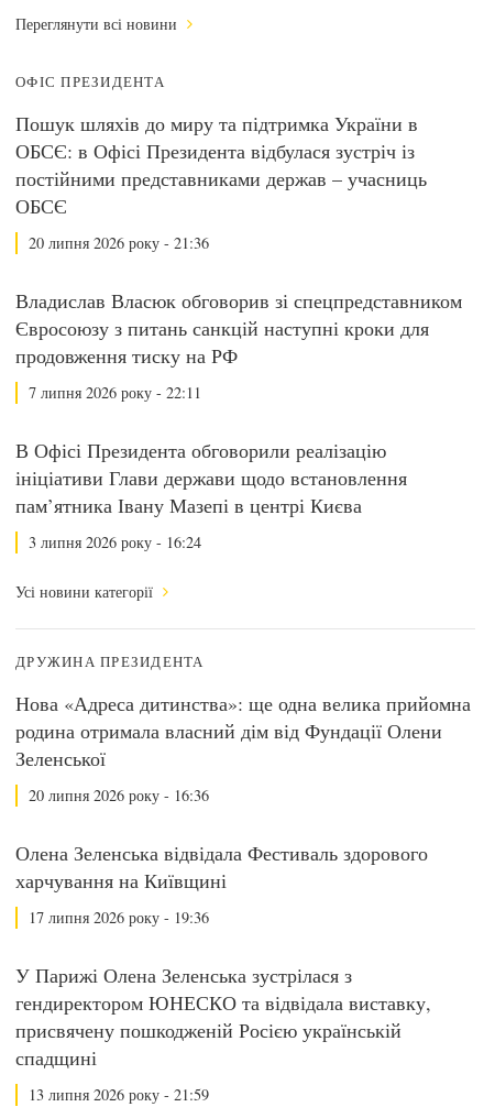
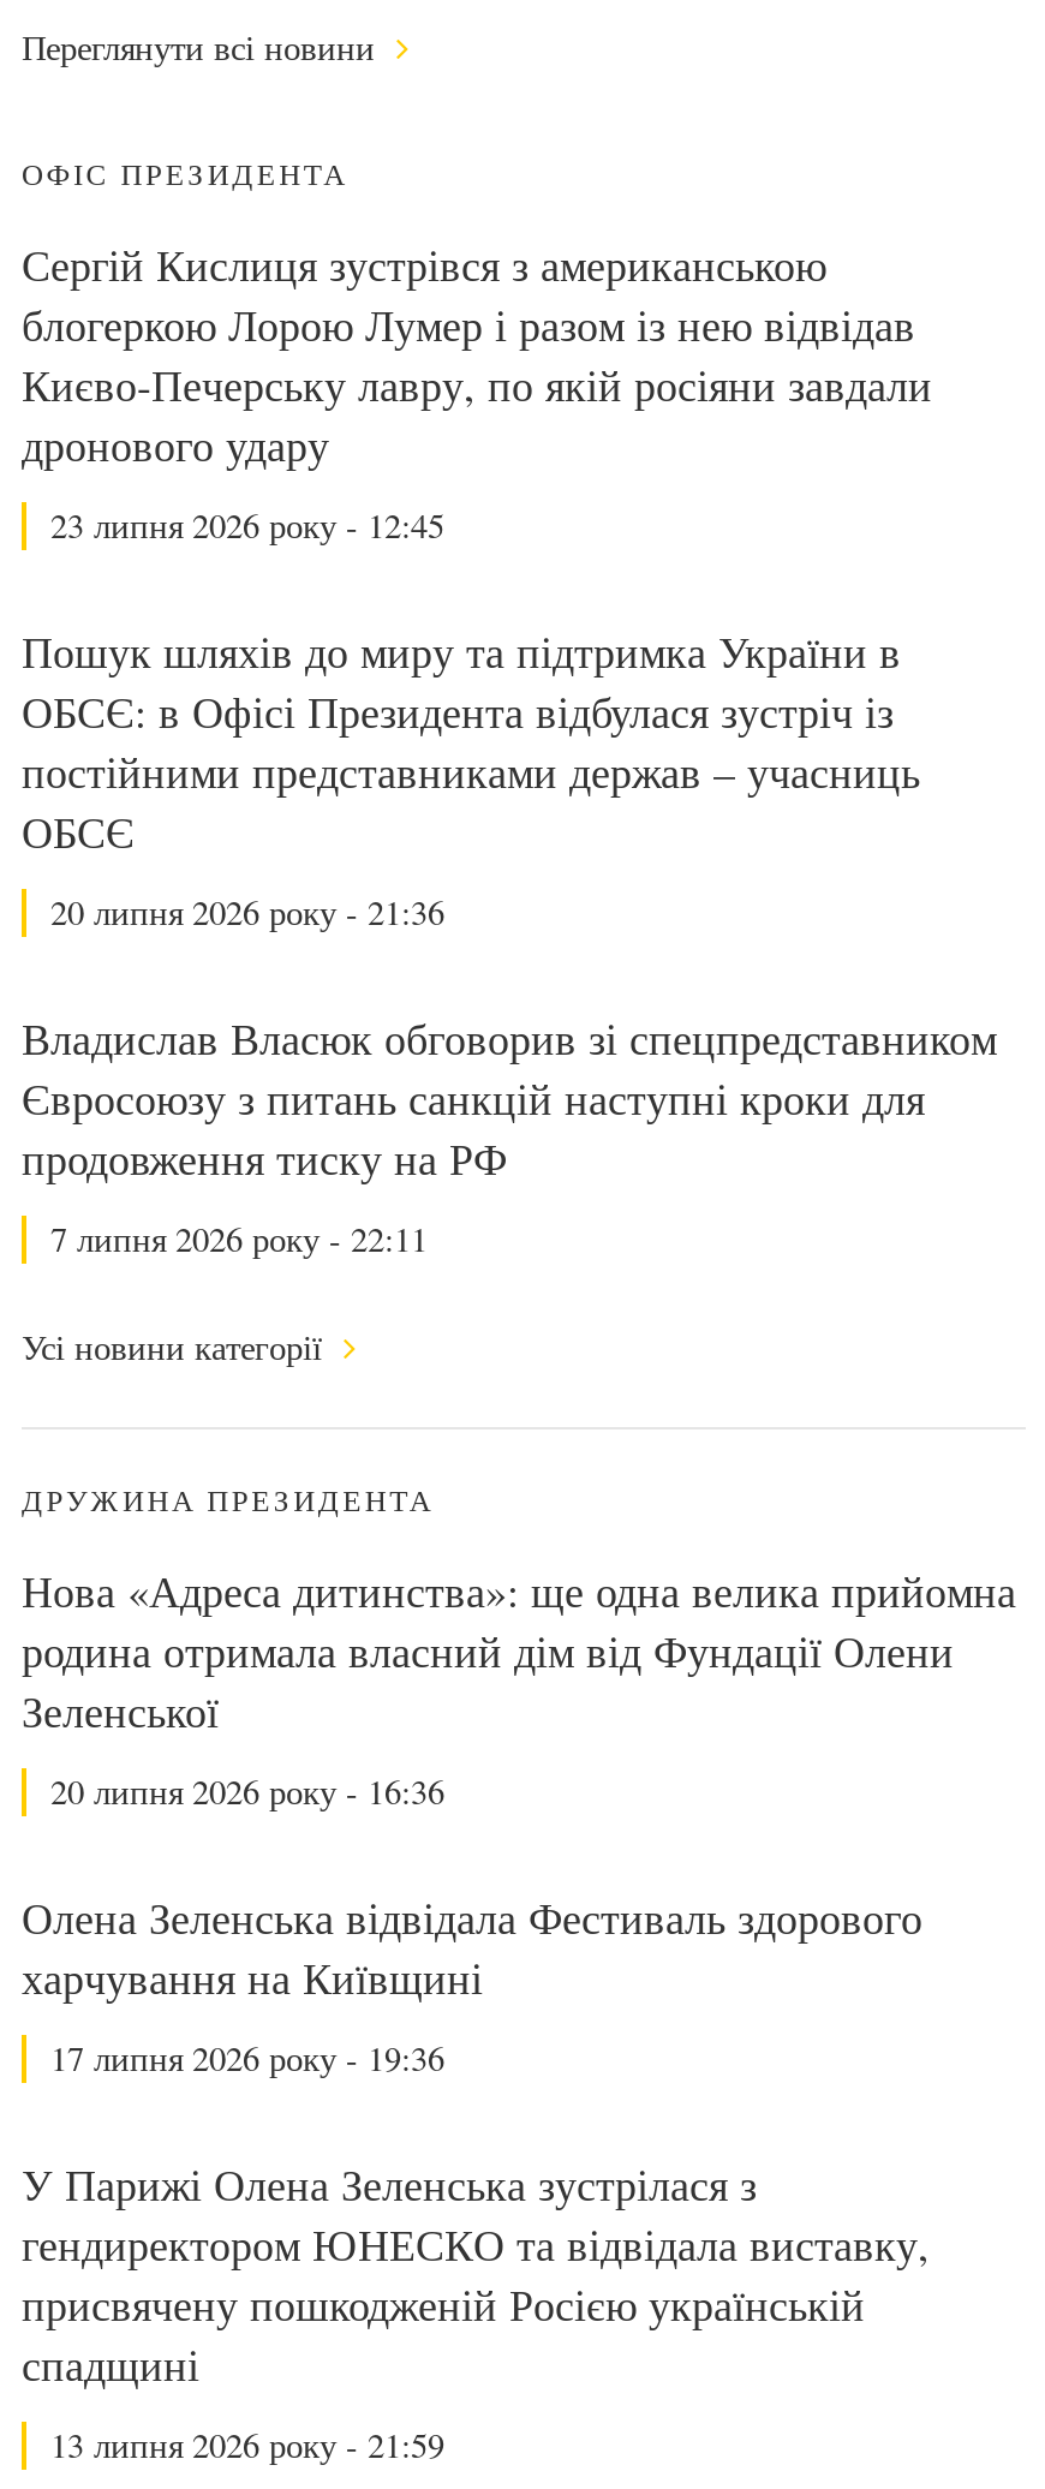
+ Сергій Кислиця зустрівся з американською
+ блогеркою Лорою Лумер і разом із нею відвідав
+ Києво-Печерську лавру, по якій росіяни завдали
+ дронового удару
+ 23 липня 2026 року - 12:45

moved down: Пошук шляхів до миру та підтримка України в | ОБСЄ: в Офісі Президента відбулася зустріч із | постійними представниками держав – учасниць | ... | продовження тиску на РФ | 7 липня 2026 року - 22:11

- В Офісі Президента обговорили реалізацію
- ініціативи Глави держави щодо встановлення
- пам’ятника Івану Мазепі в центрі Києва
- 3 липня 2026 року - 16:24
